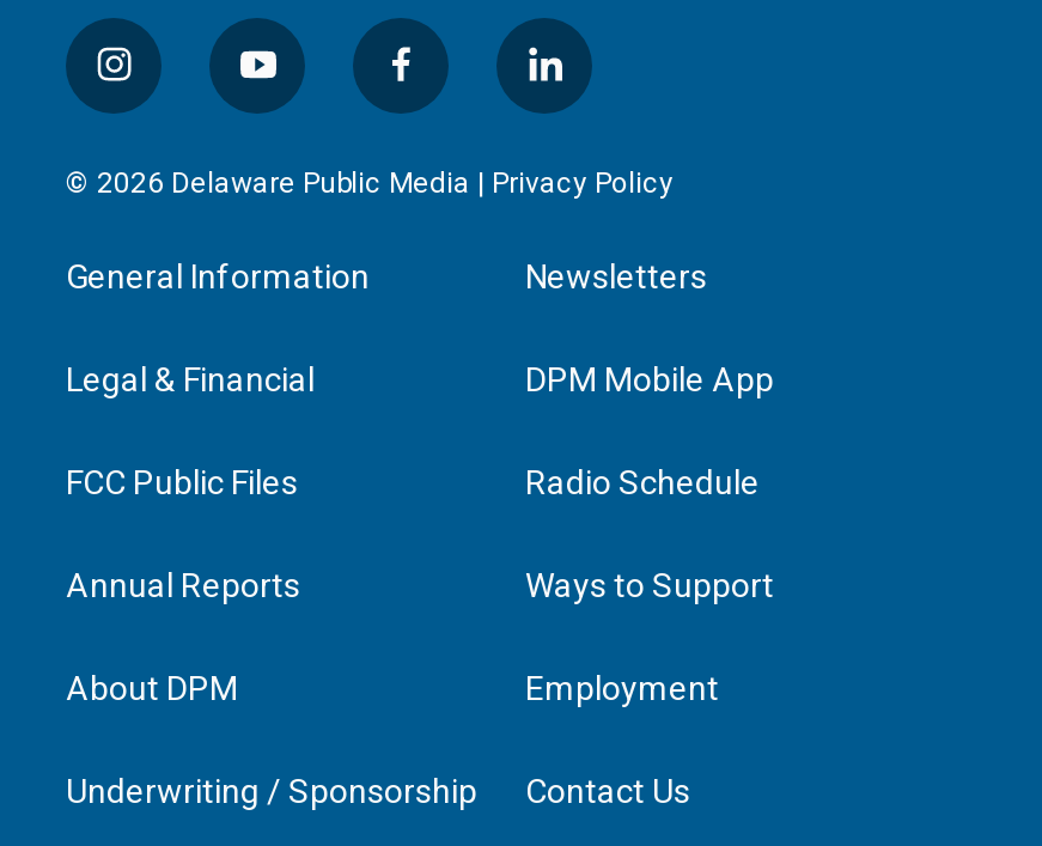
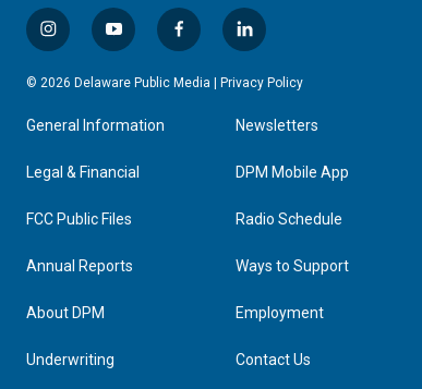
- Underwriting / Sponsorship
+ Underwriting
